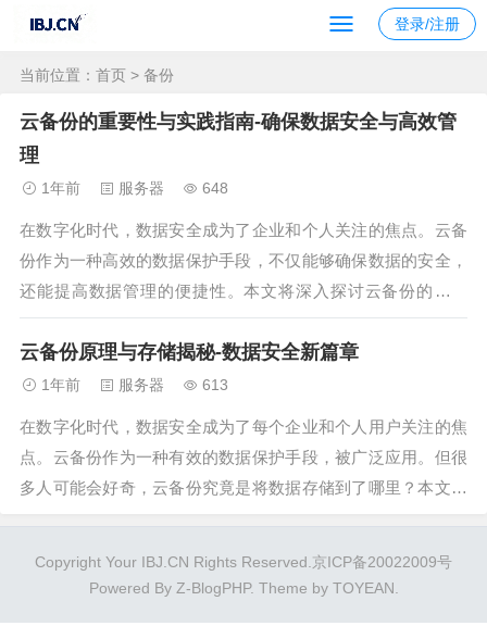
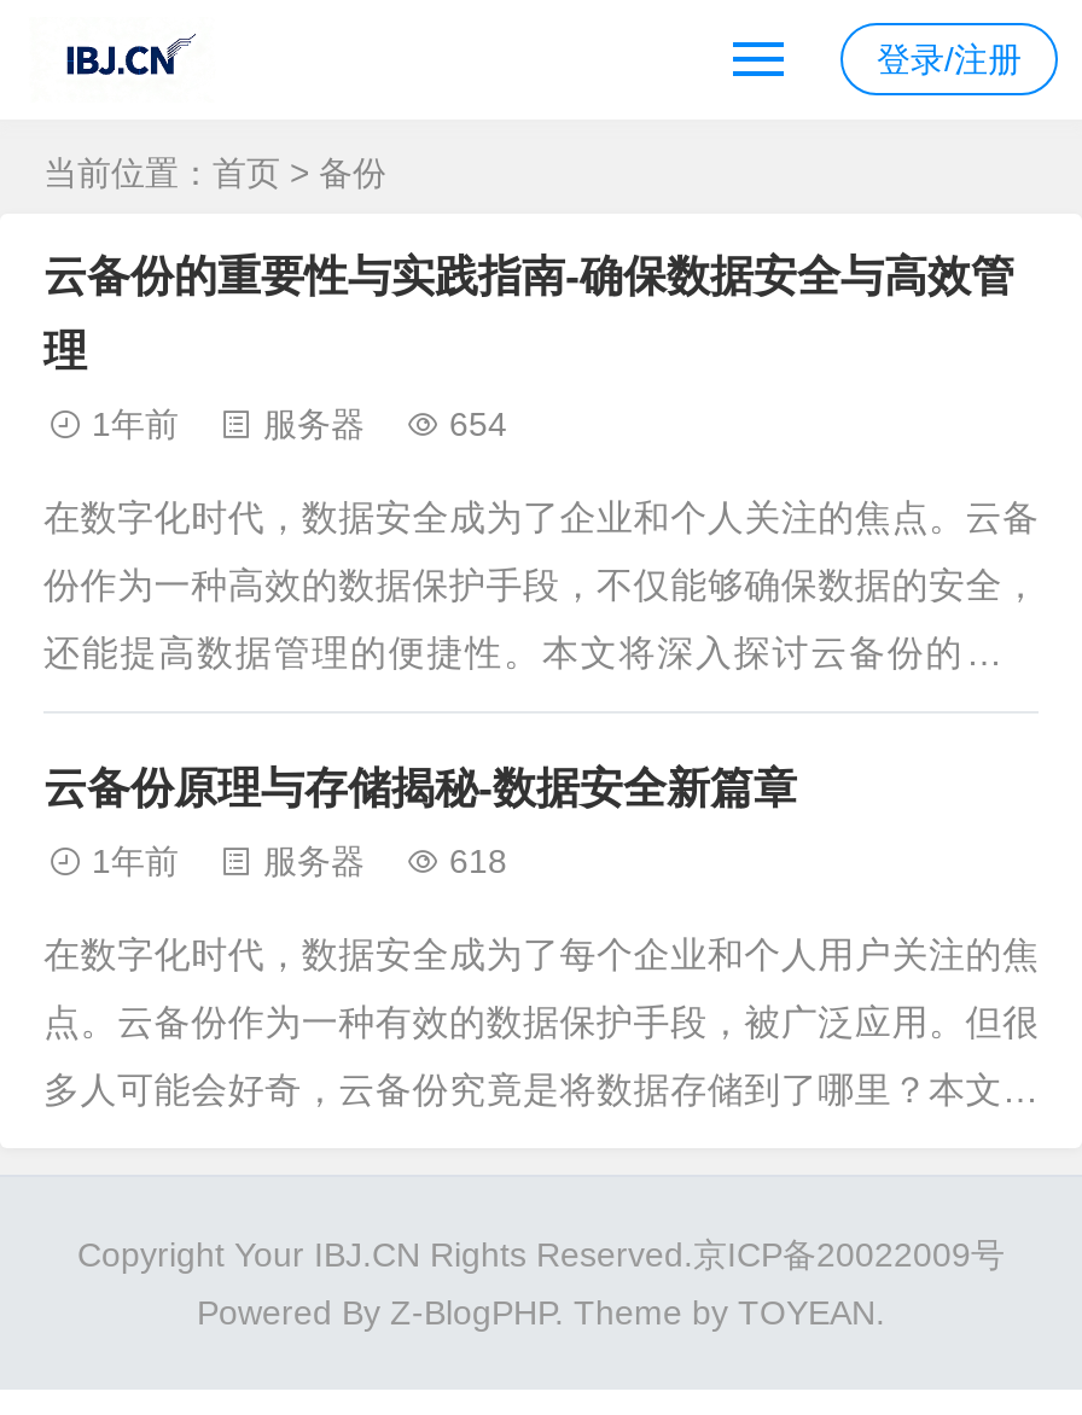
- 648
+ 654

- 613
+ 618
